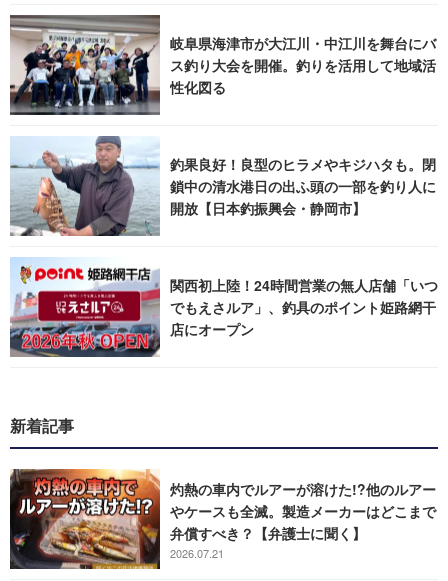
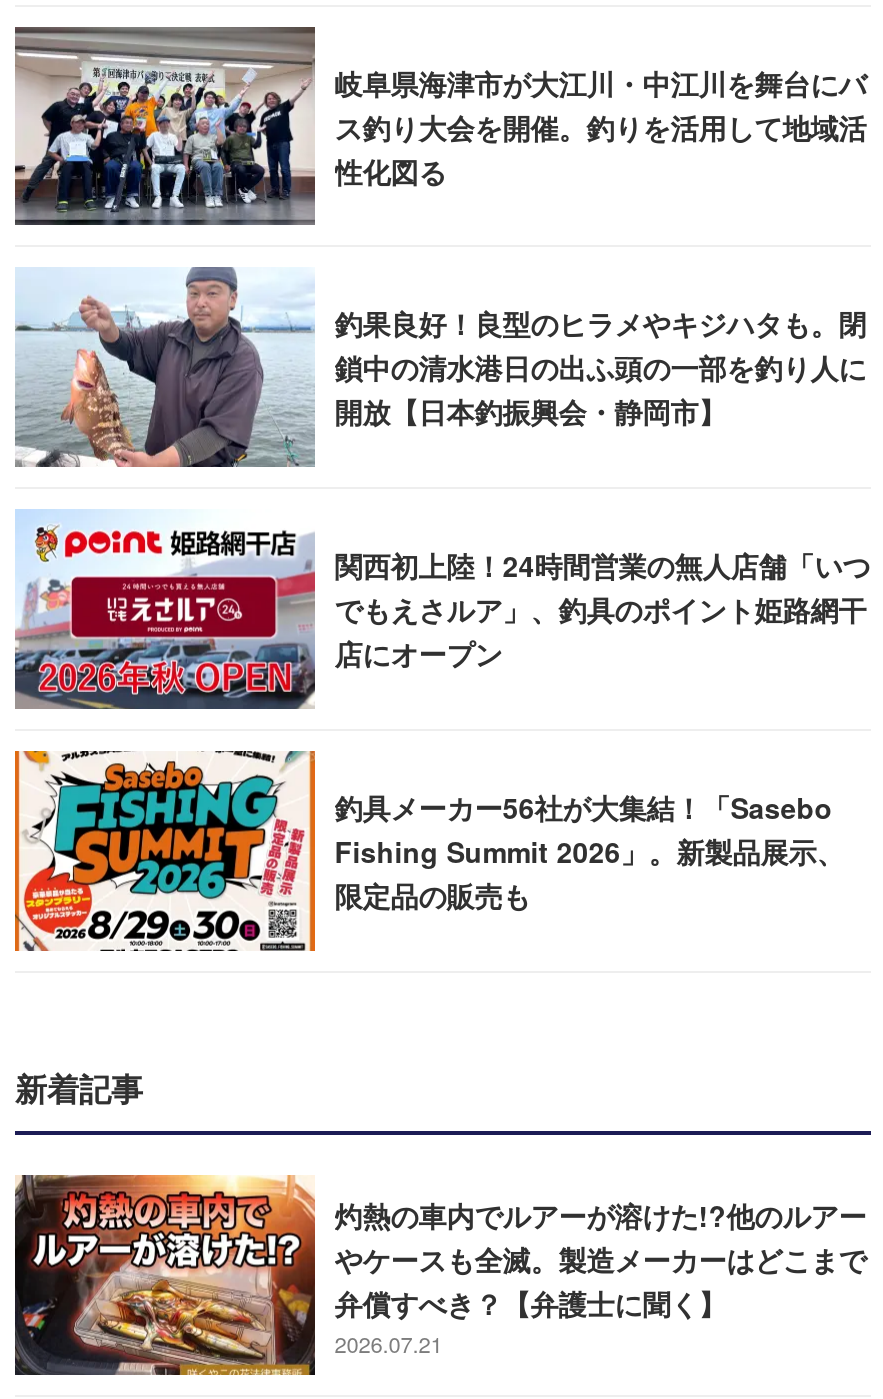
+ [image]
+ 釣具メーカー56社が大集結！「Sasebo
+ Fishing Summit 2026」。新製品展示、
+ 限定品の販売も
